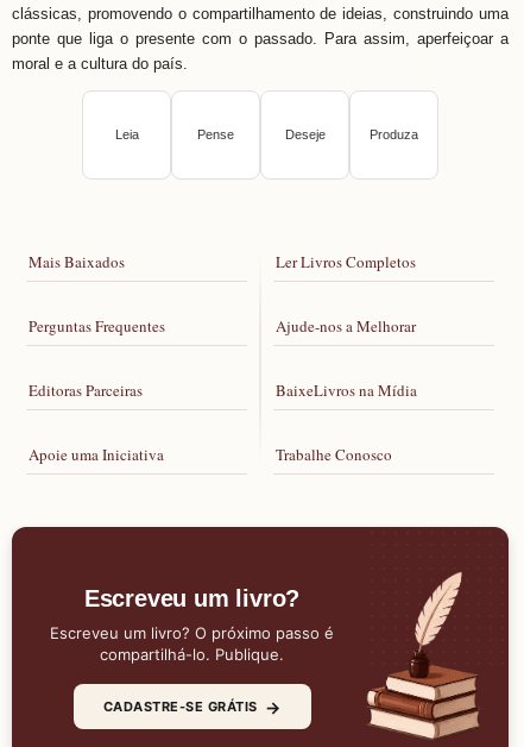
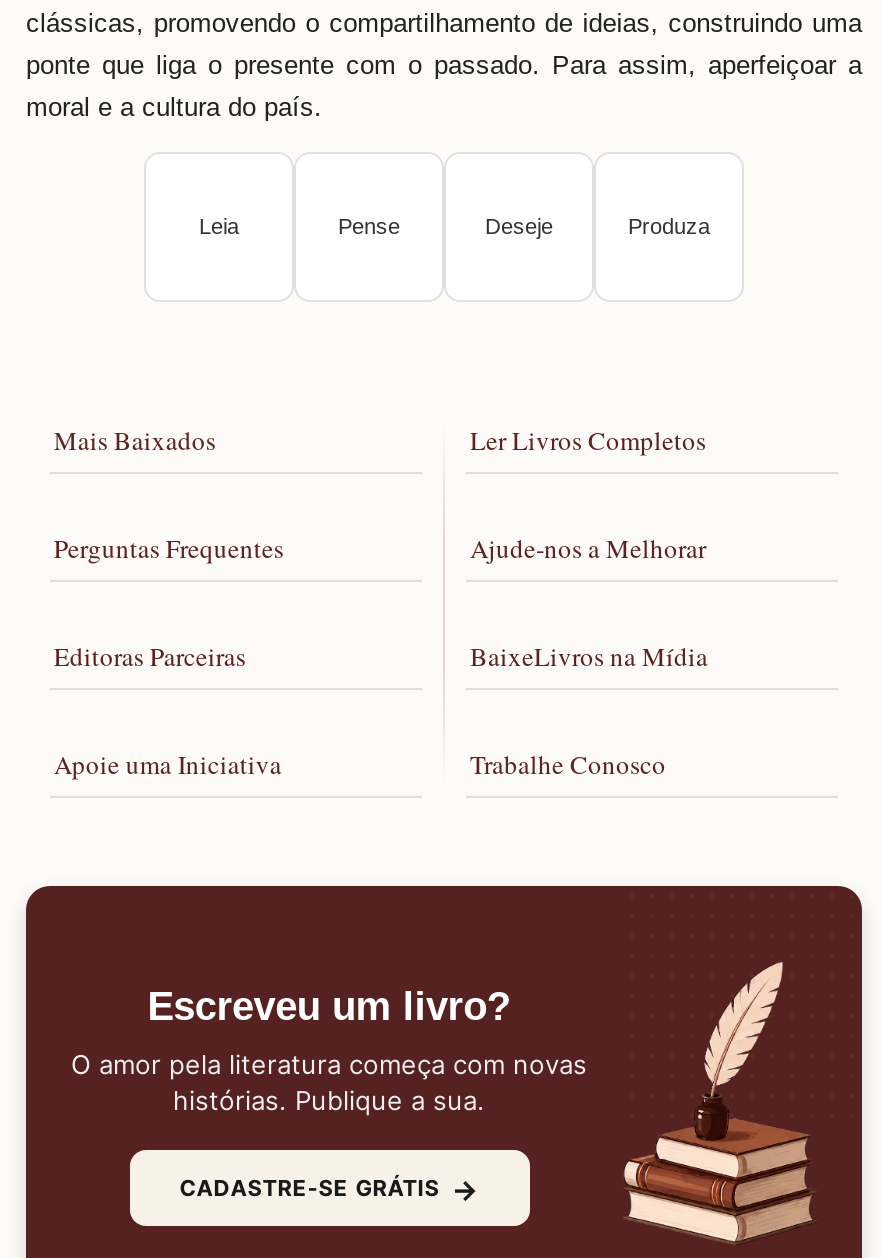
- Escreveu um livro? O próximo passo é
- compartilhá-lo. Publique.
+ O amor pela literatura começa com novas
+ histórias. Publique a sua.
